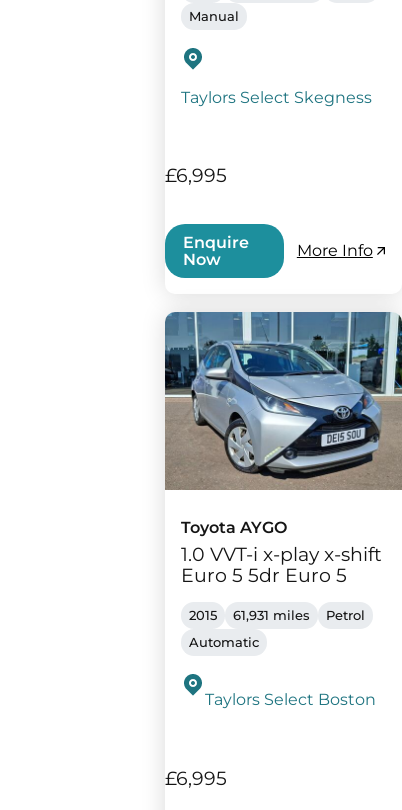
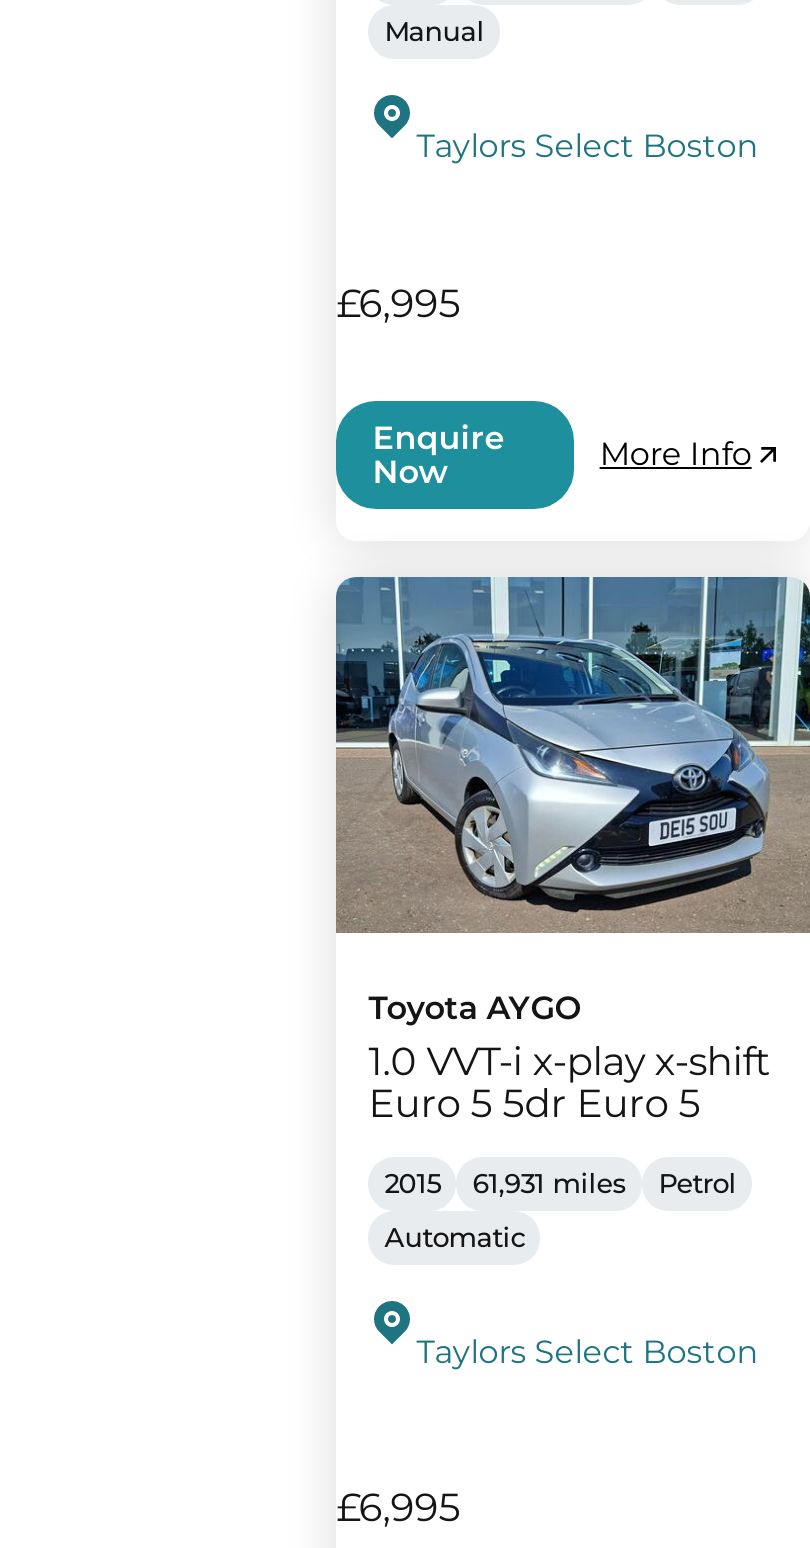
- Taylors Select Skegness
+ Taylors Select Boston
